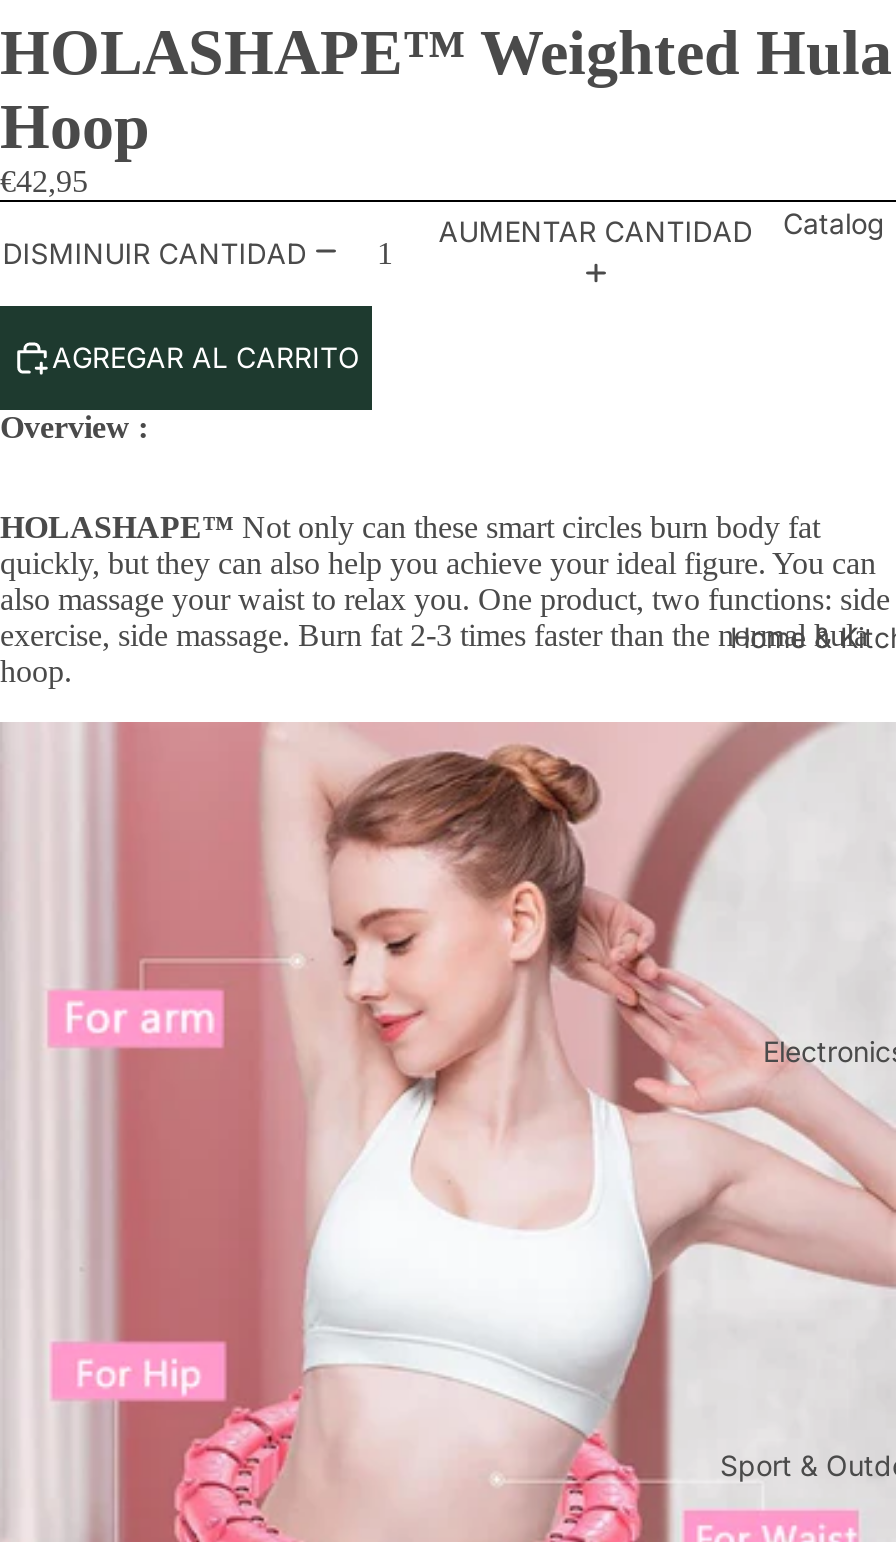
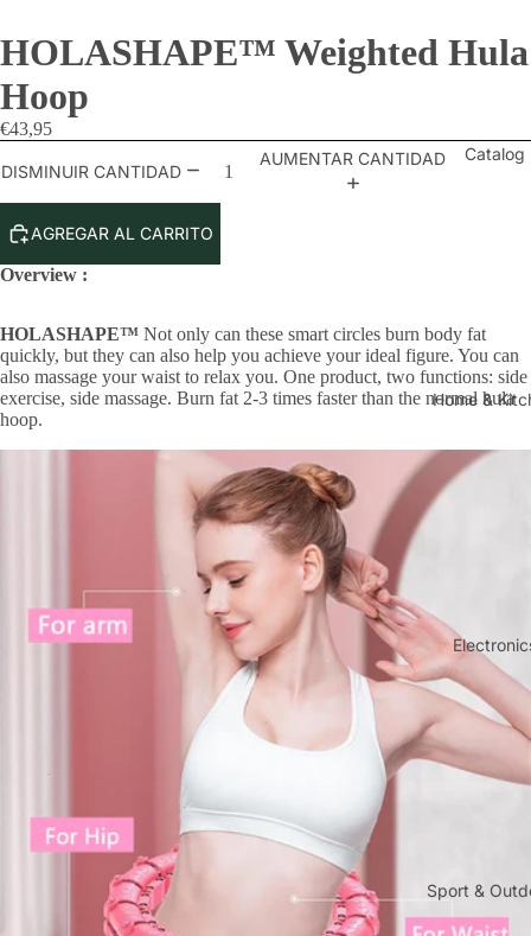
- €42,95
+ €43,95
